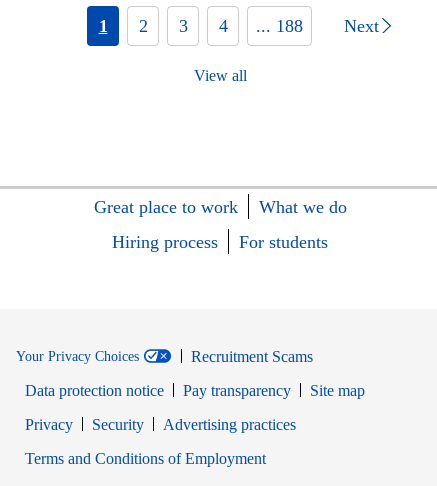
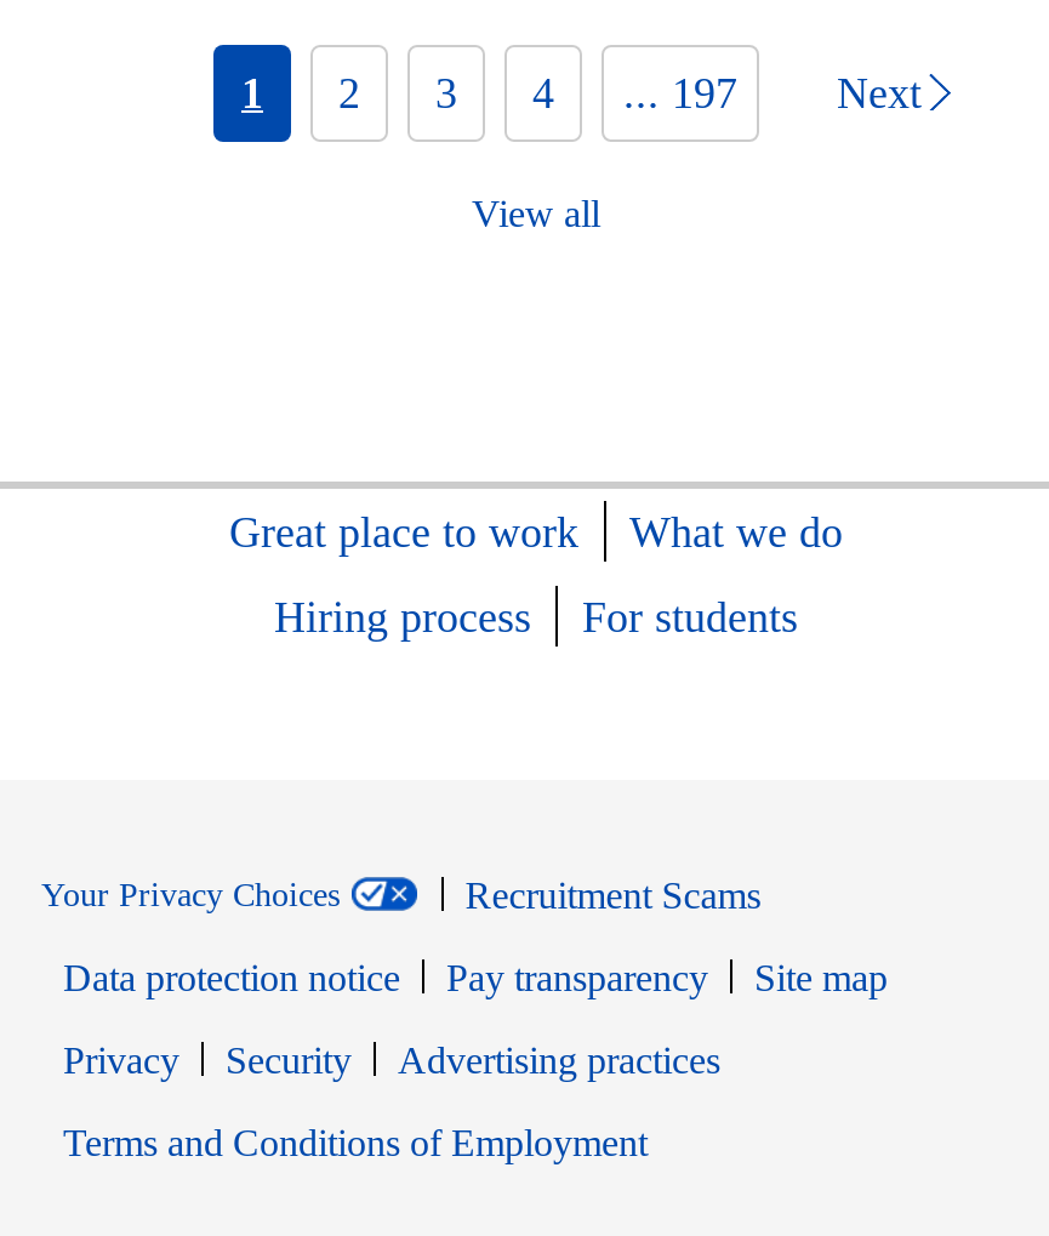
- 1 2 3 4 ... 188
+ 1 2 3 4 ... 197
